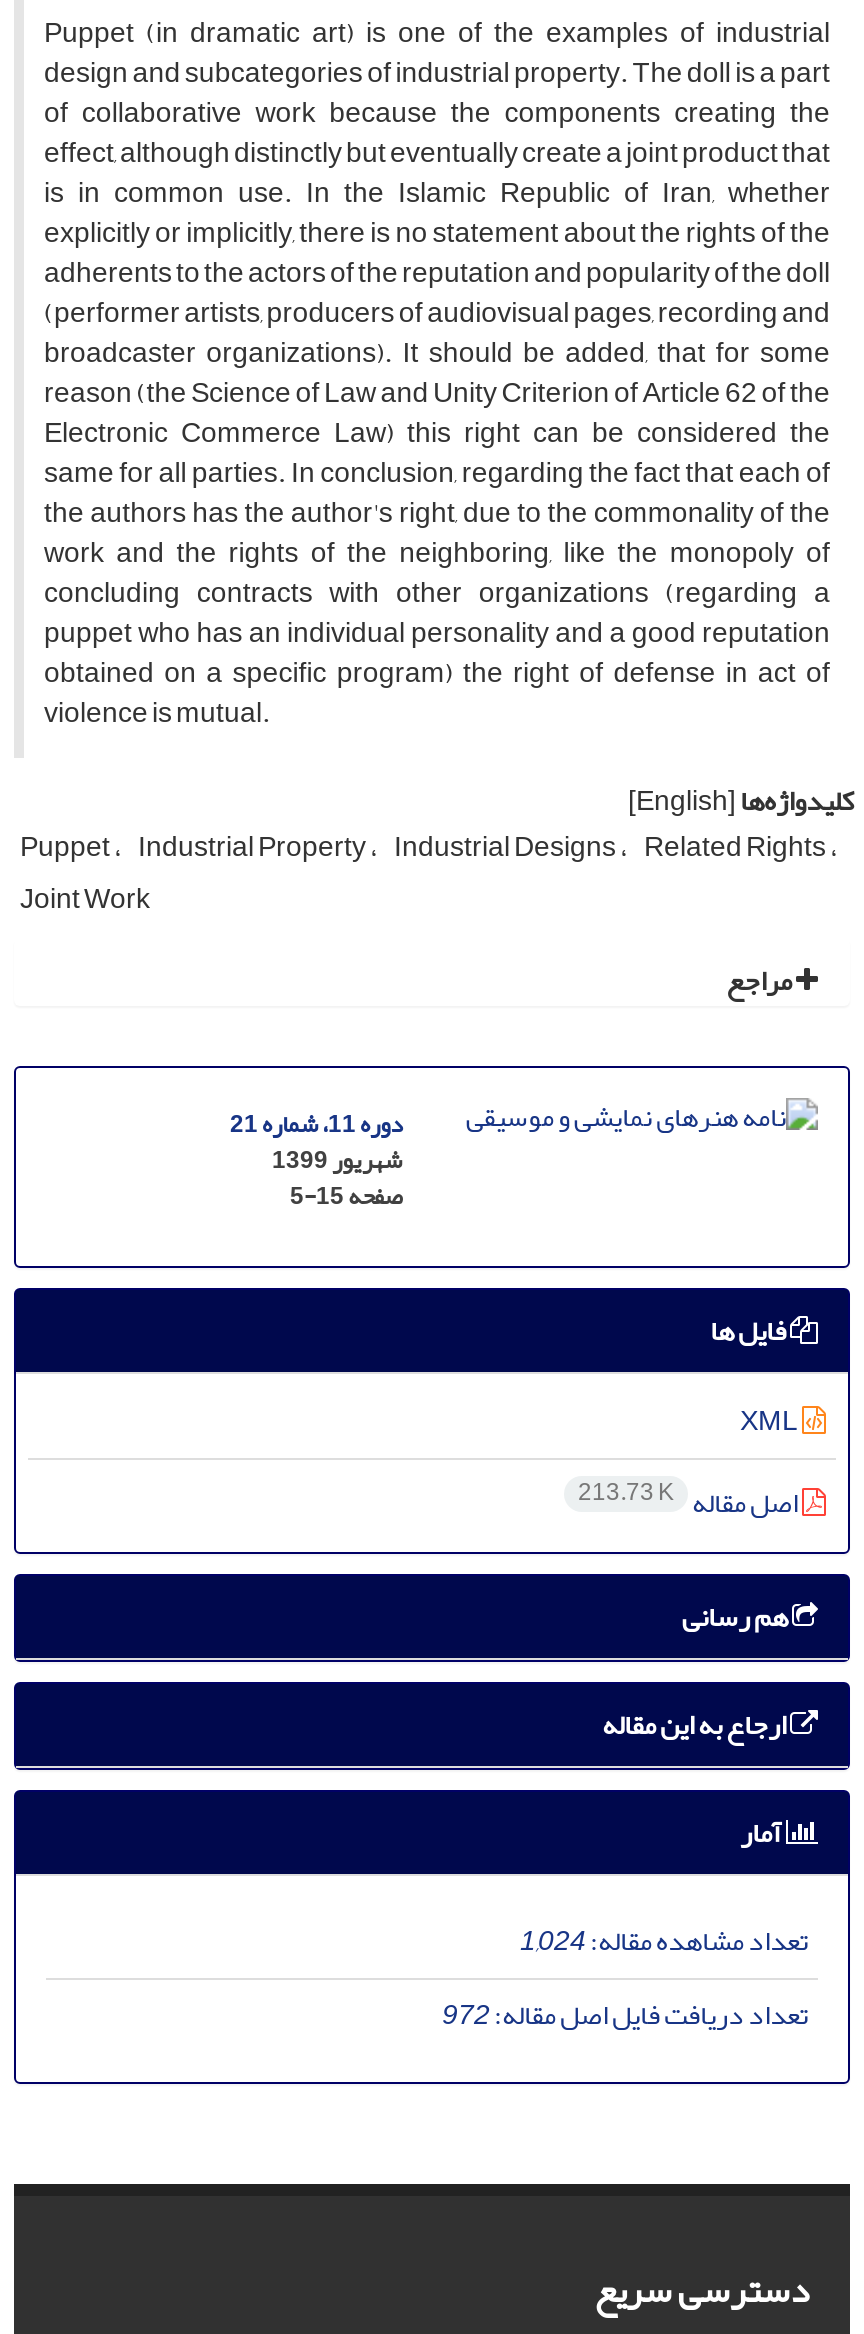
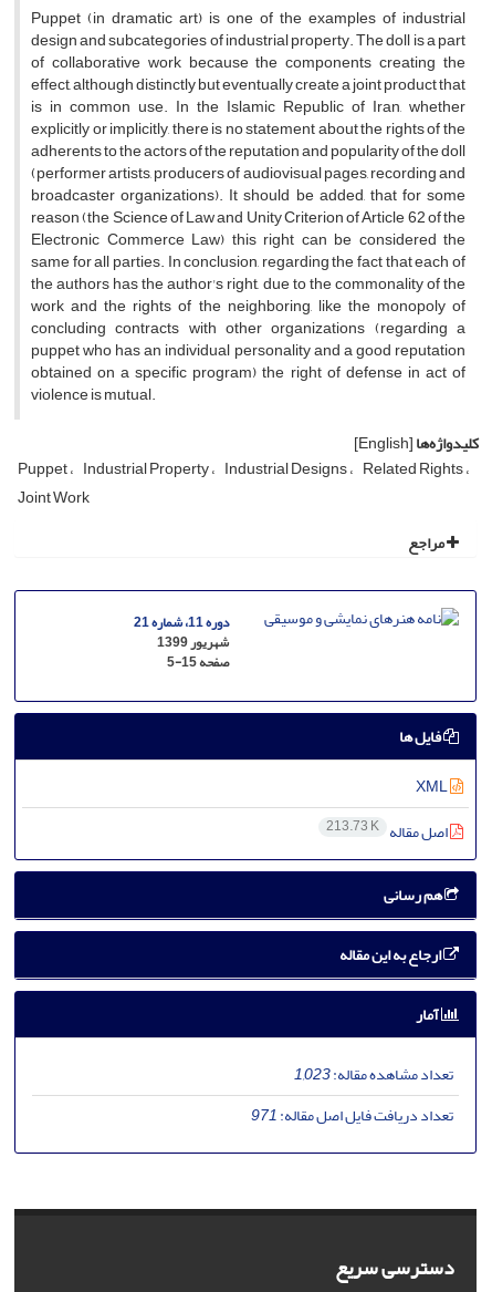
- تعداد مشاهده مقاله:1,024
+ تعداد مشاهده مقاله:1,023

- تعداد دریافت فایل اصل مقاله:972
+ تعداد دریافت فایل اصل مقاله:971
